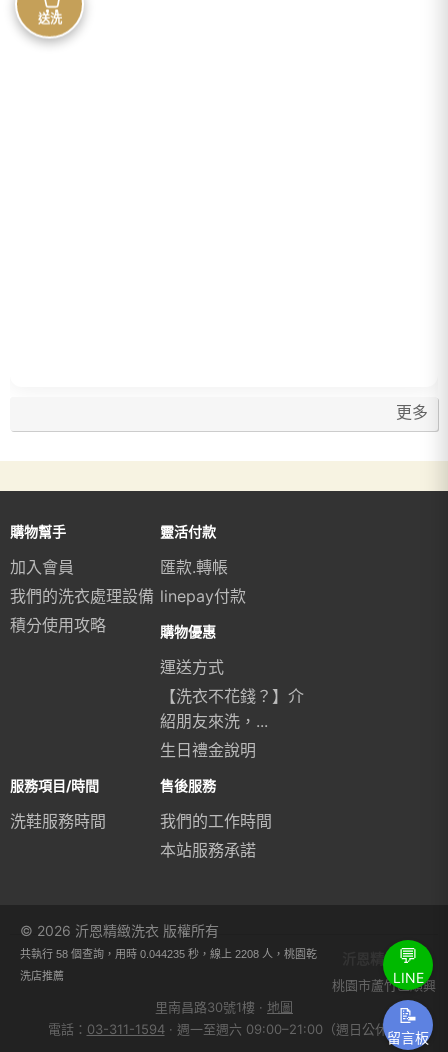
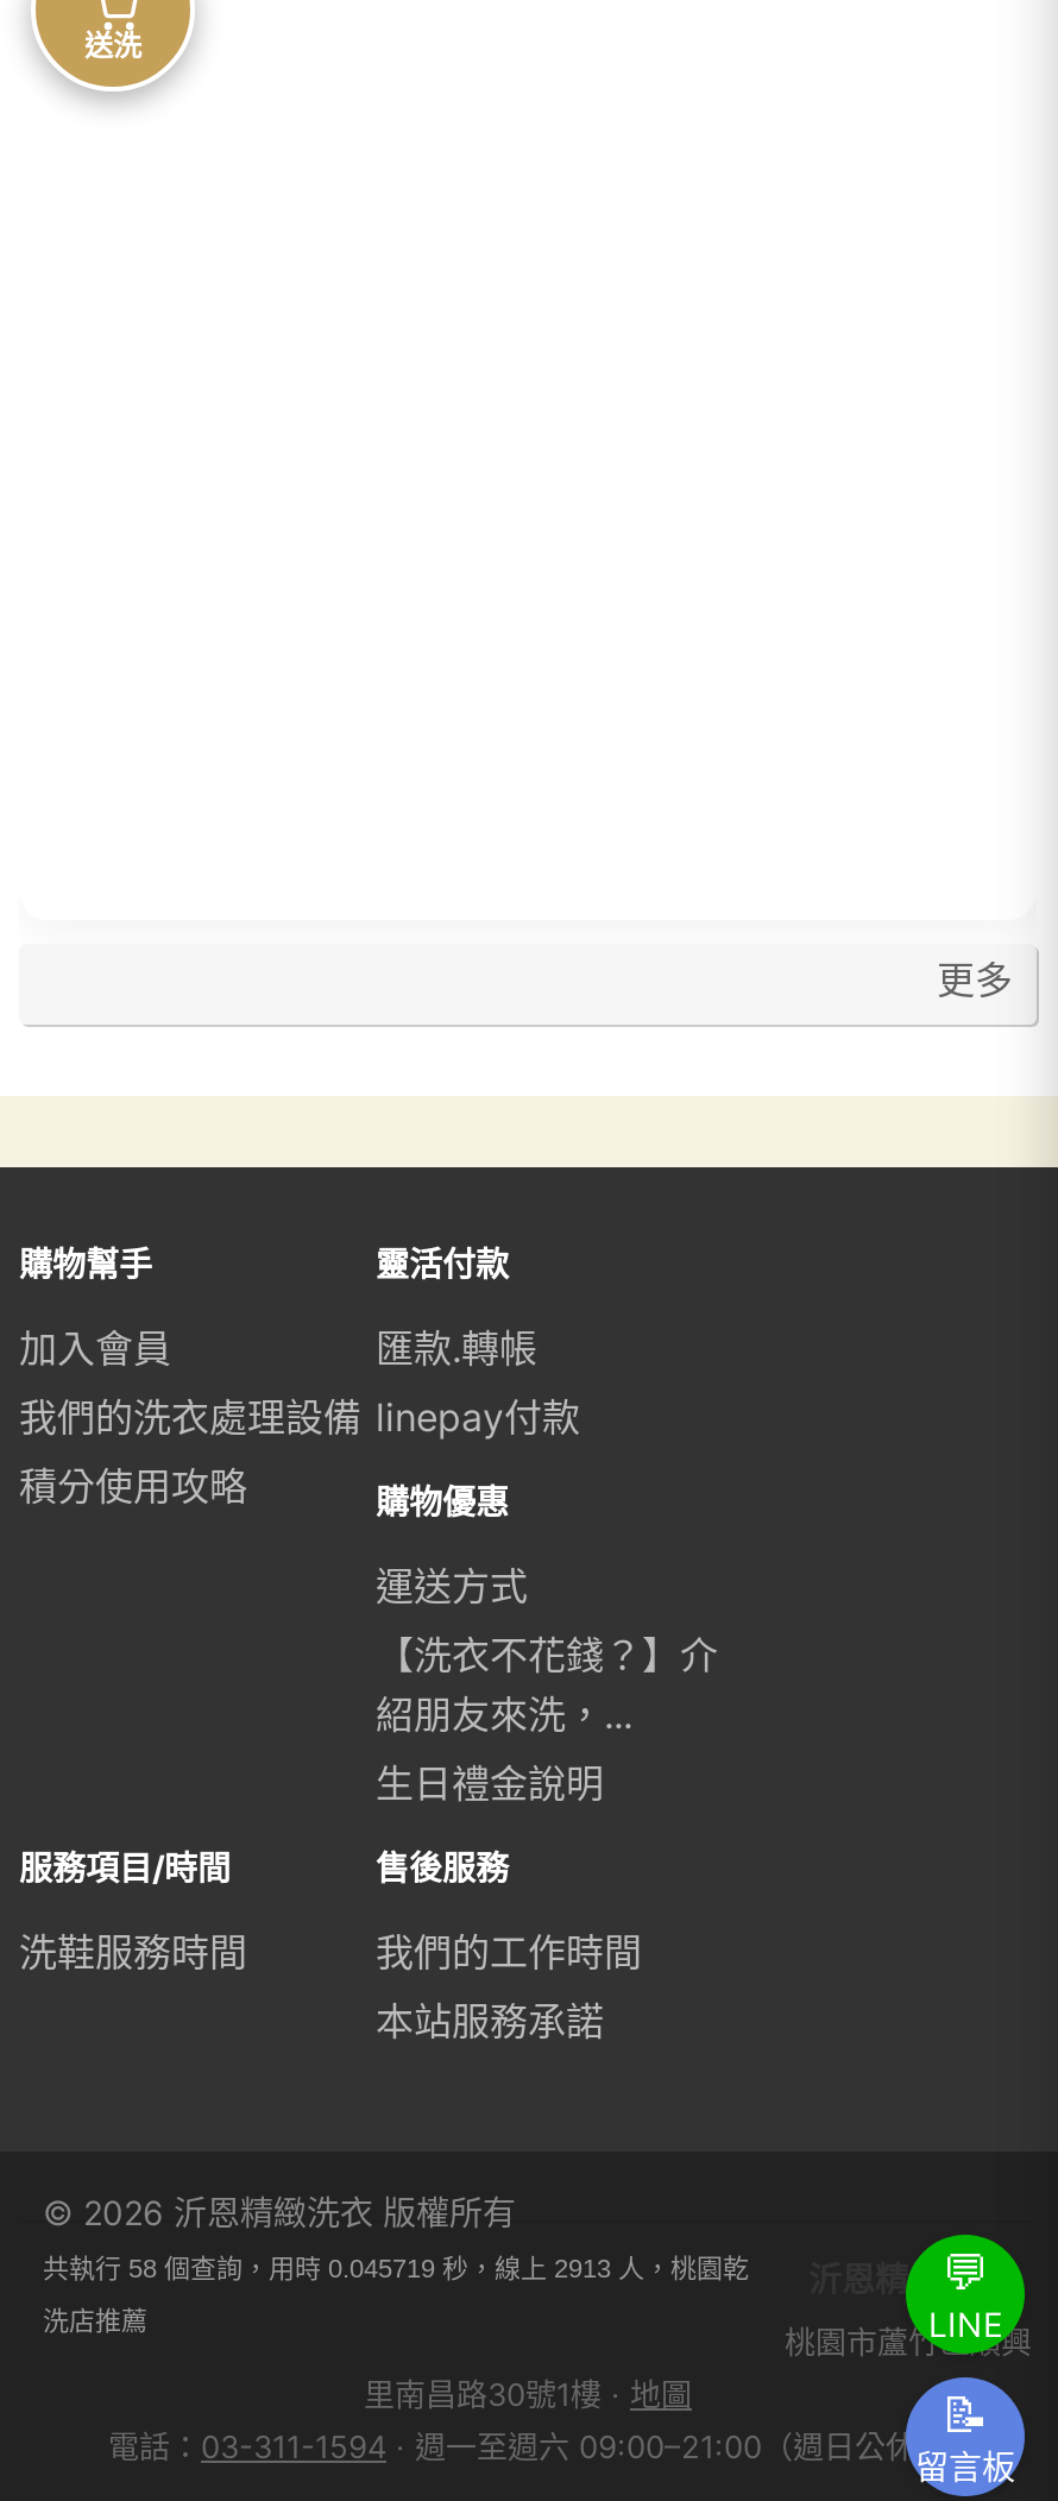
- 共執行 58 個查詢，用時 0.044235 秒，線上 2208 人，桃園乾
+ 共執行 58 個查詢，用時 0.045719 秒，線上 2913 人，桃園乾
